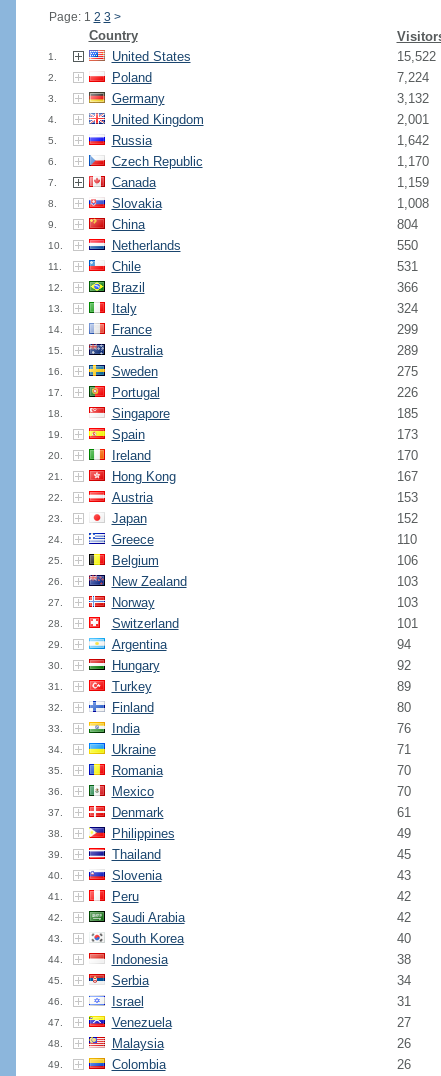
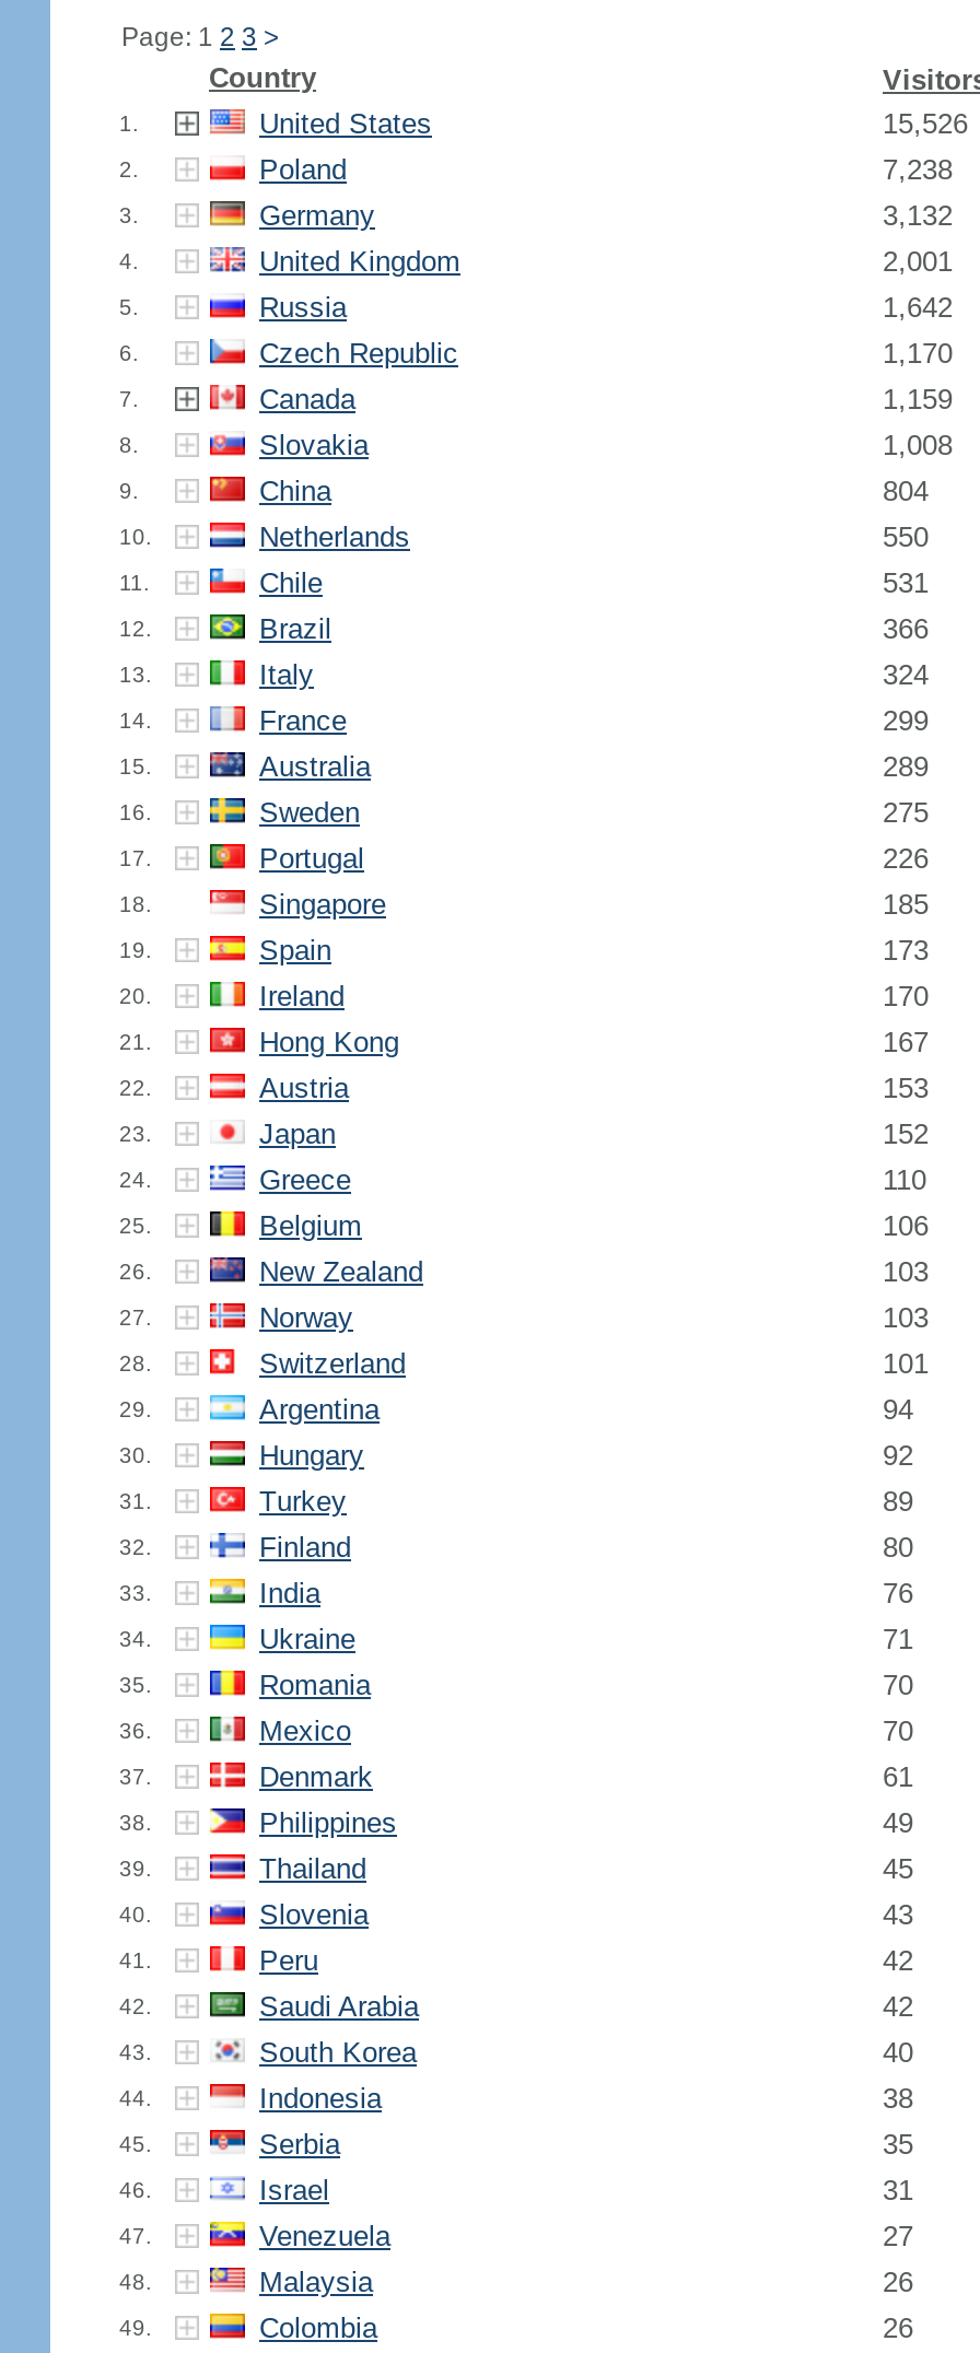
- 15,522
+ 15,526

- 7,224
+ 7,238

- 34
+ 35
